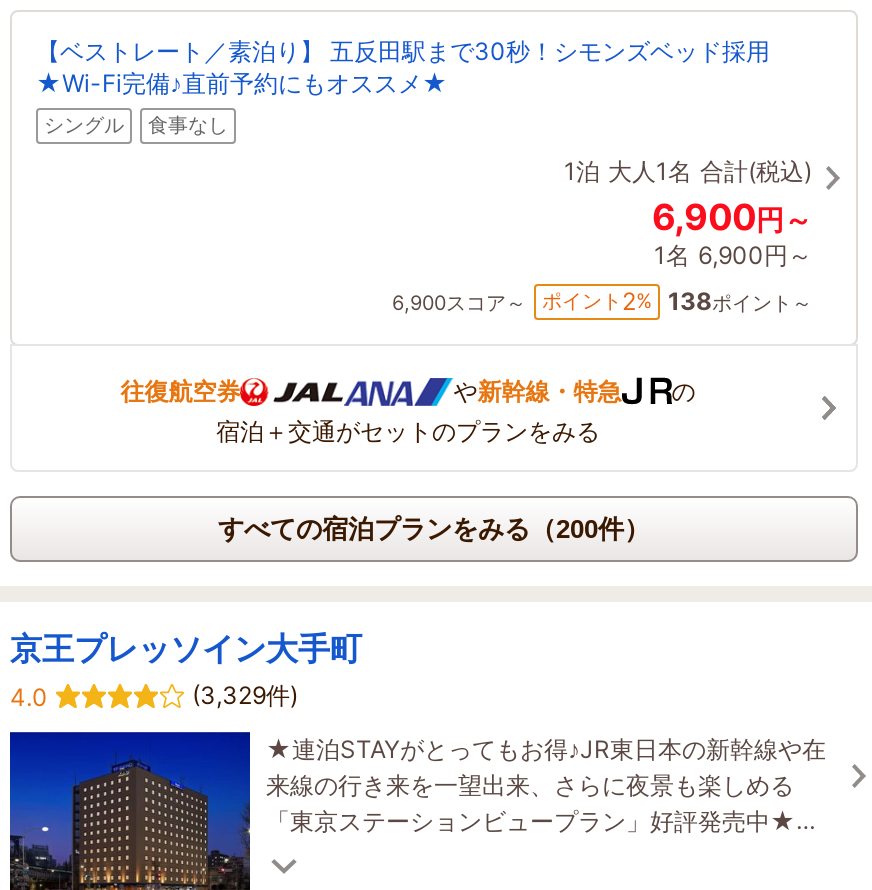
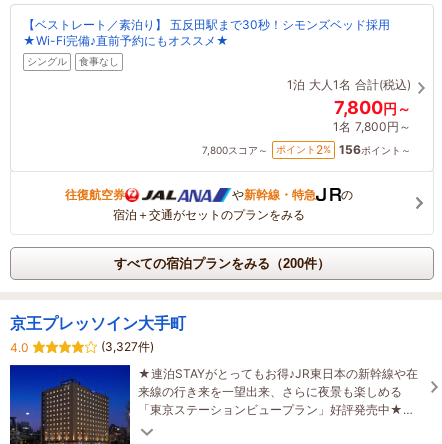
- 6,900円～
+ 7,800円～

- 1名 6,900円～
+ 1名 7,800円～

- 6,900スコア～
+ 7,800スコア～

- ポイント2% 138ポイント～
+ ポイント2% 156ポイント～

- (3,329件)
+ (3,327件)
